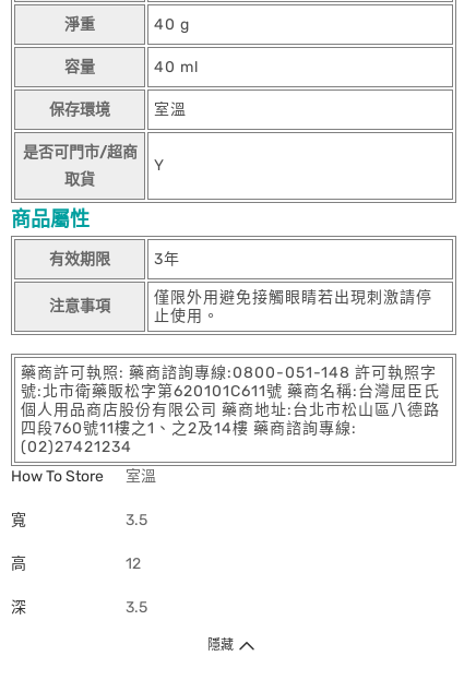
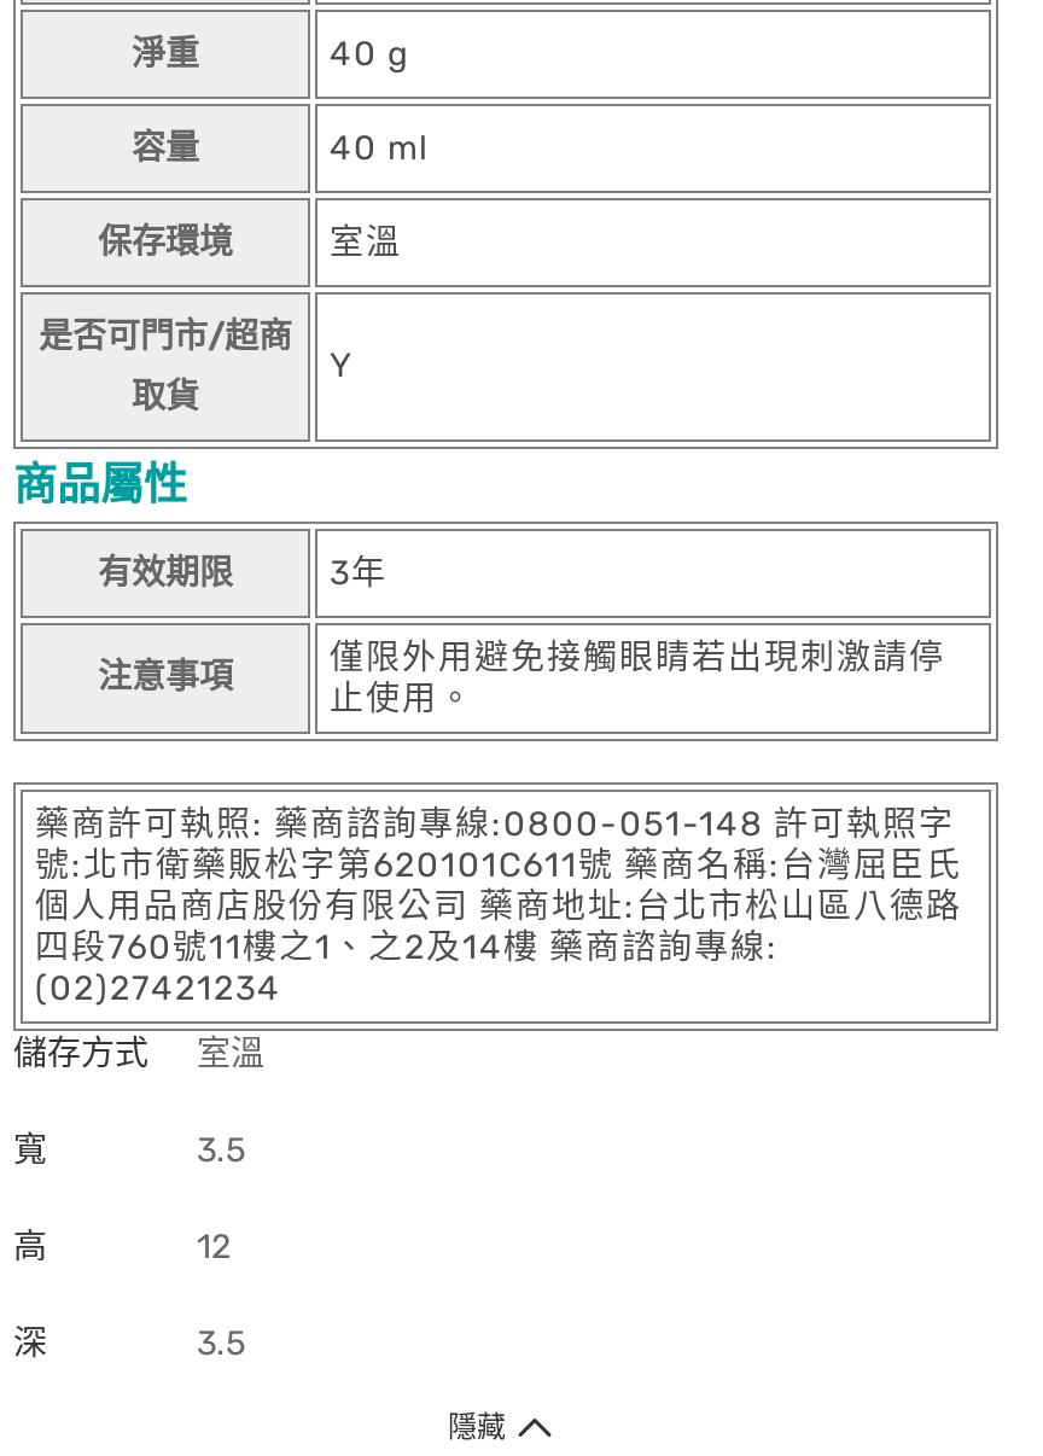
- How To Store
+ 儲存方式
